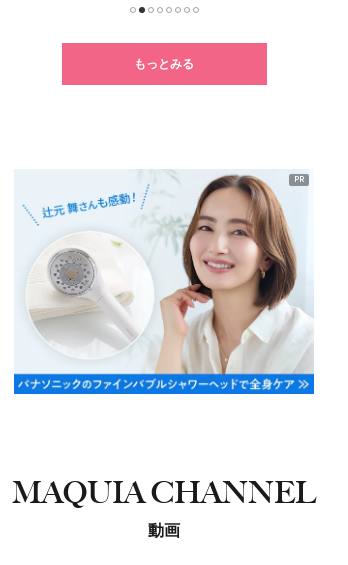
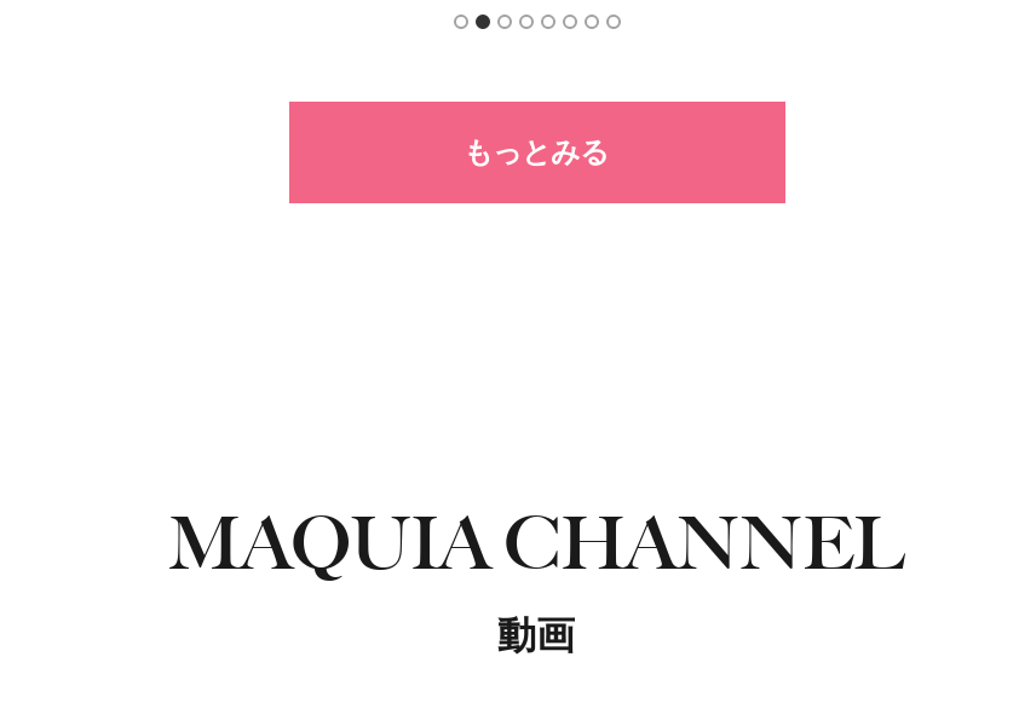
- [image]
- PR
